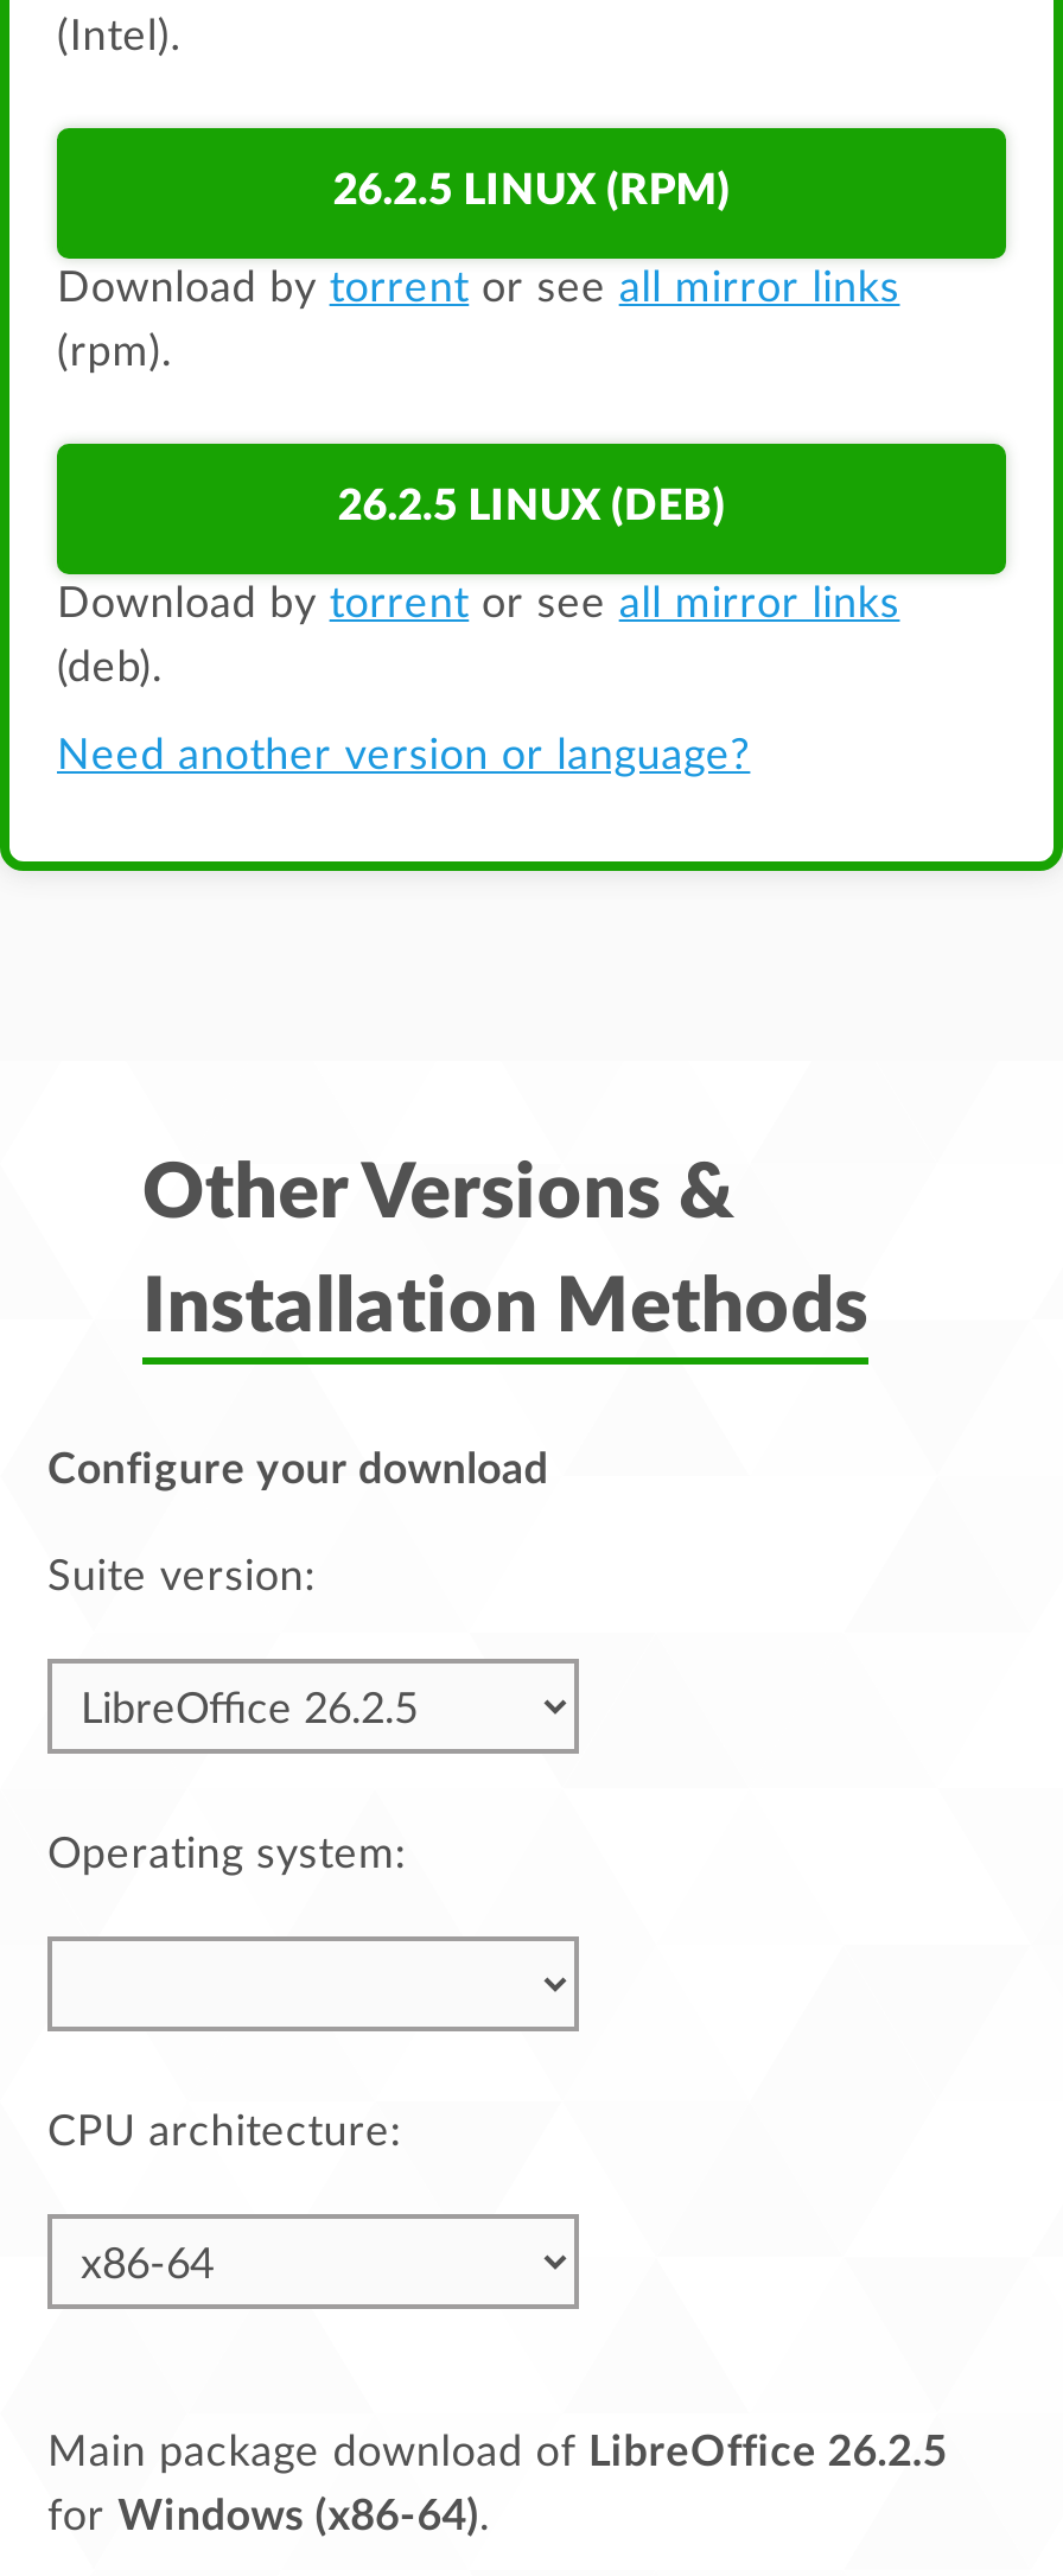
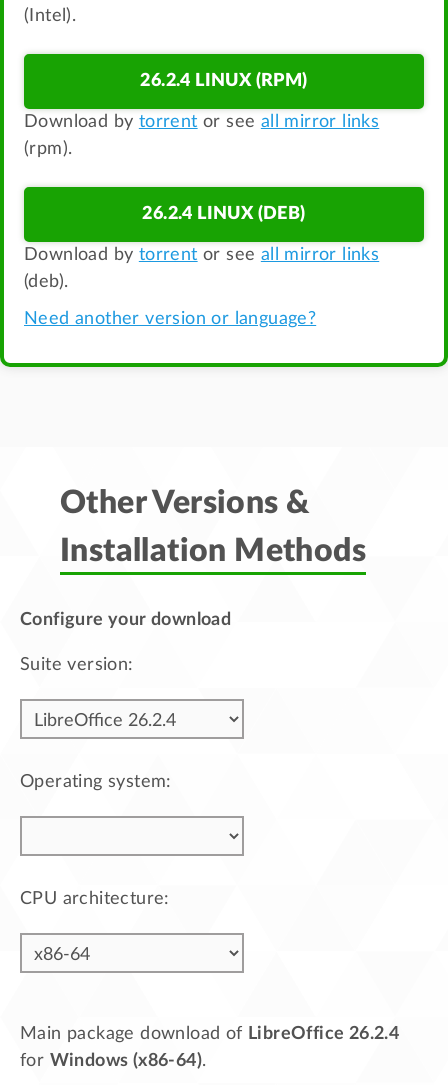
- 26.2.5 LINUX (RPM)
+ 26.2.4 LINUX (RPM)

- 26.2.5 LINUX (DEB)
+ 26.2.4 LINUX (DEB)

- Main package download of LibreOffice 26.2.5
+ Main package download of LibreOffice 26.2.4
